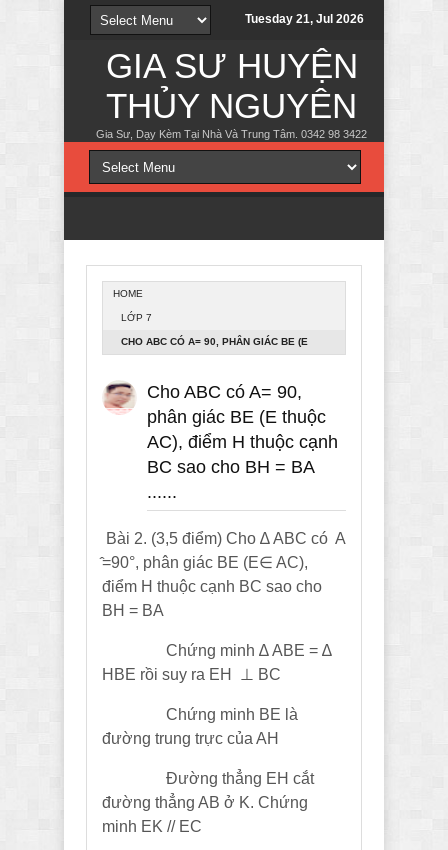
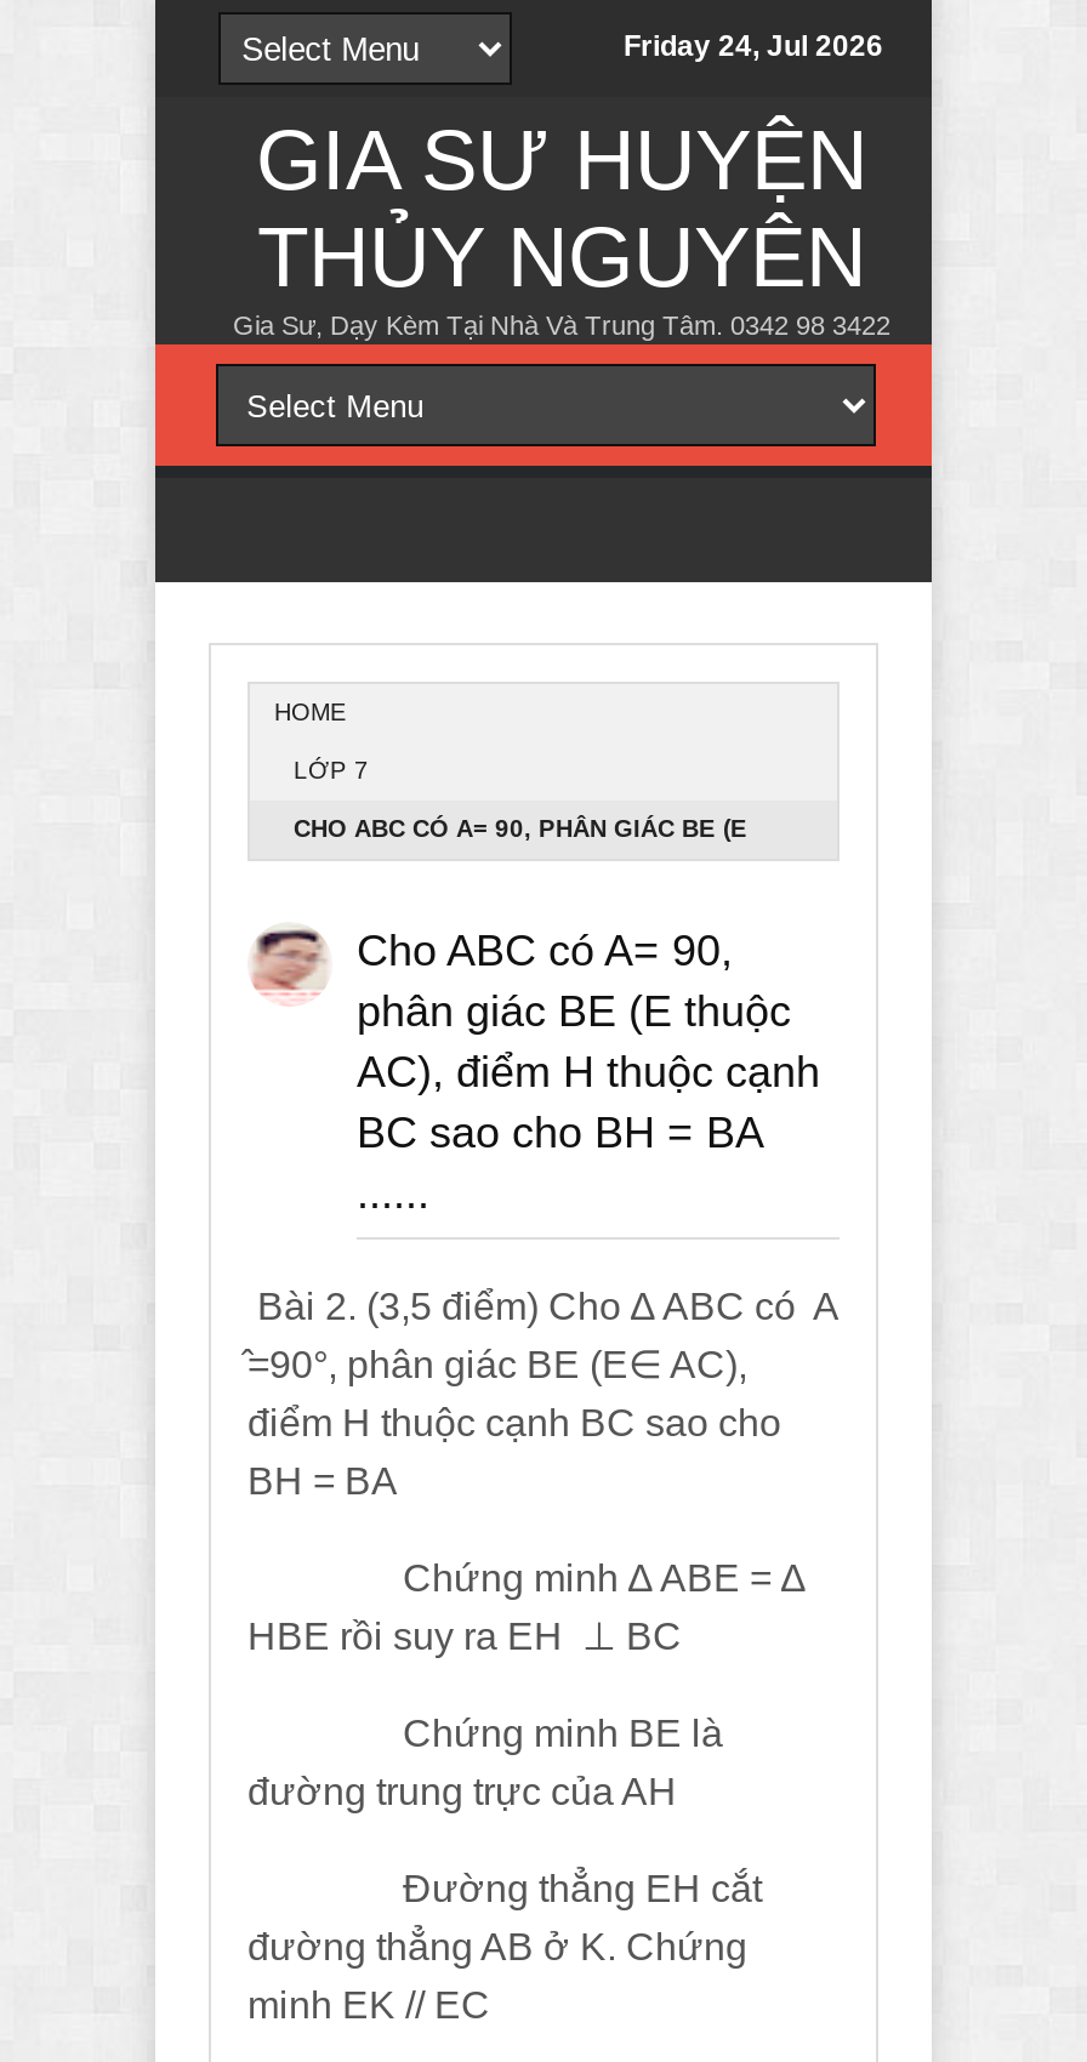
- Tuesday 21, Jul 2026
+ Friday 24, Jul 2026
